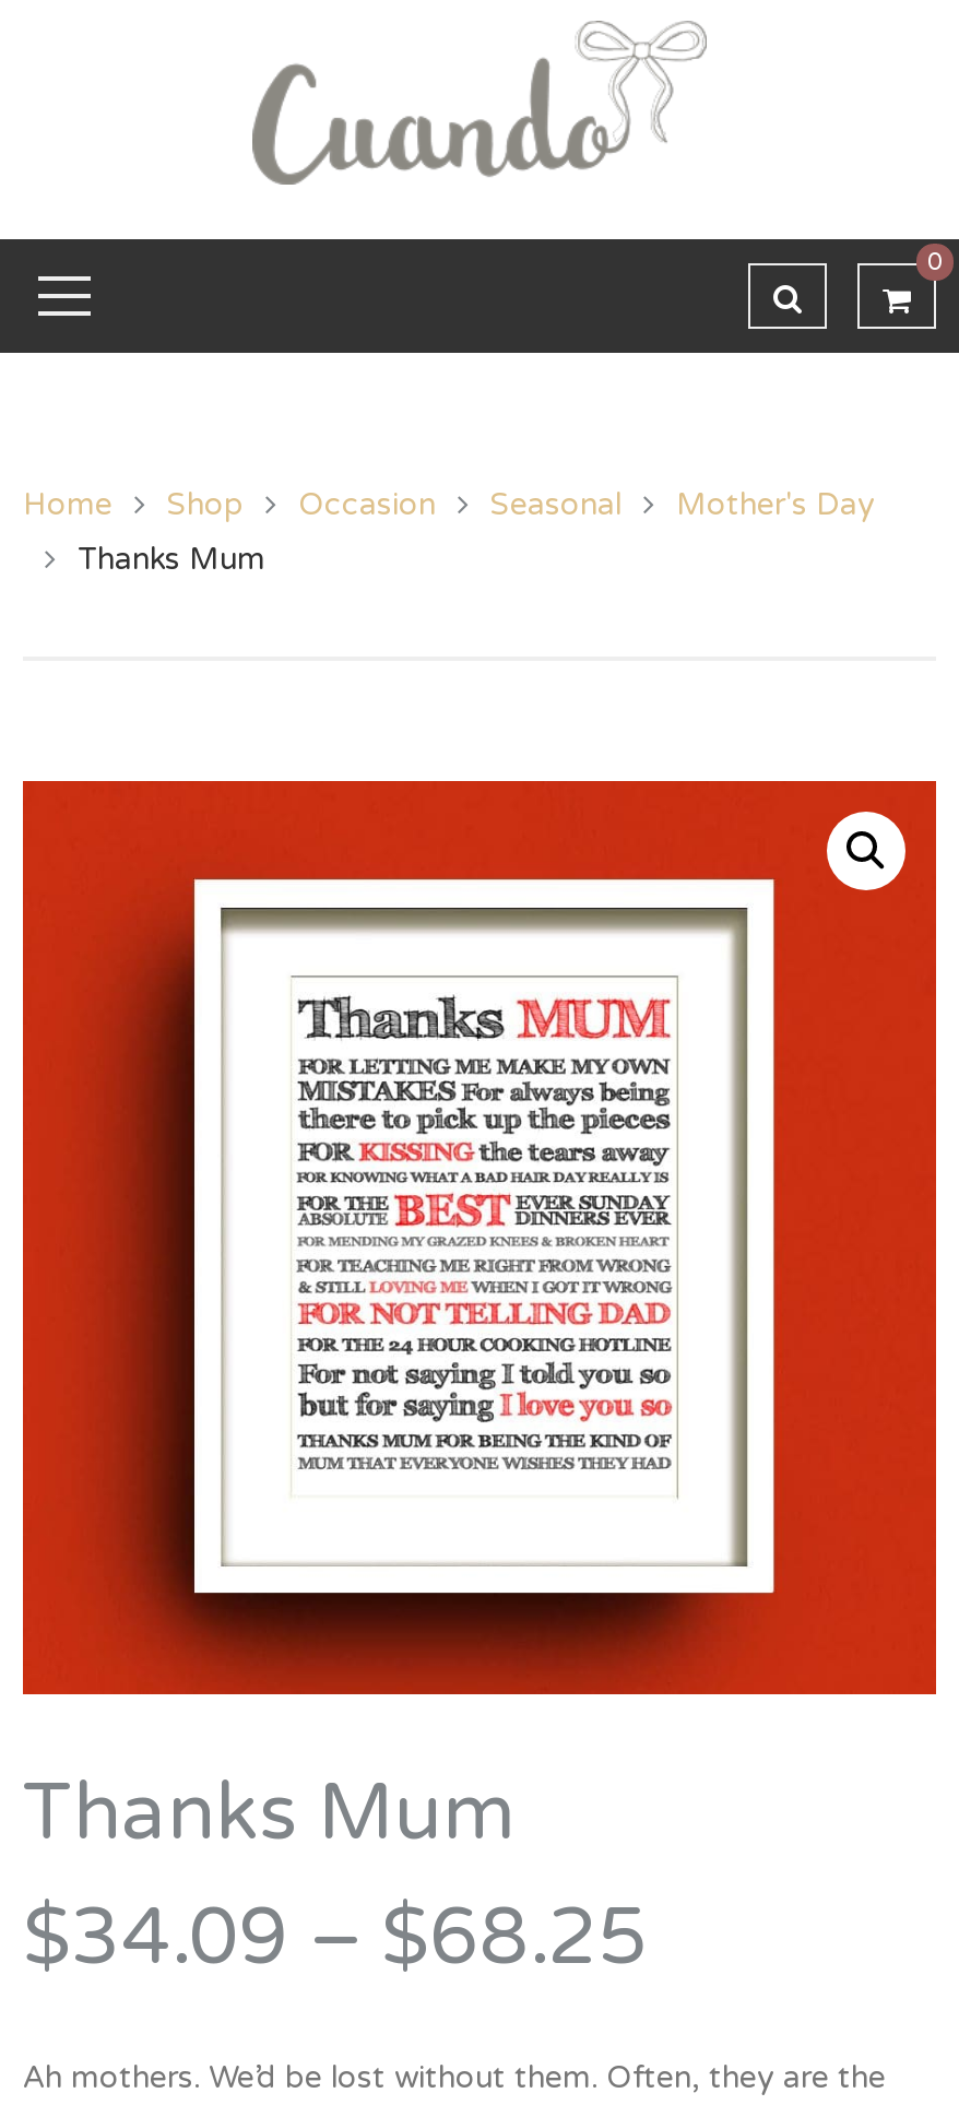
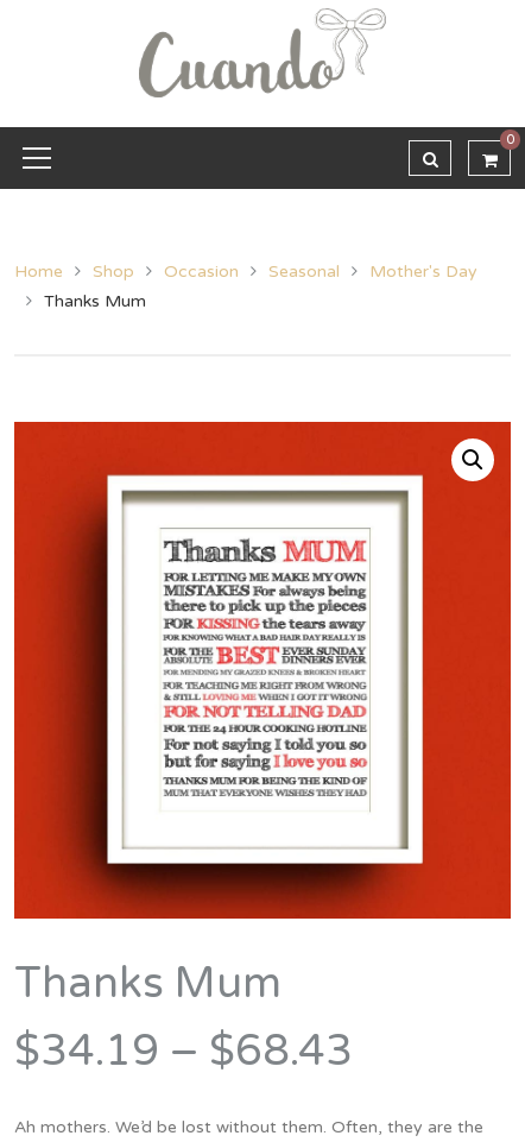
- $34.09 – $68.25
+ $34.19 – $68.43
